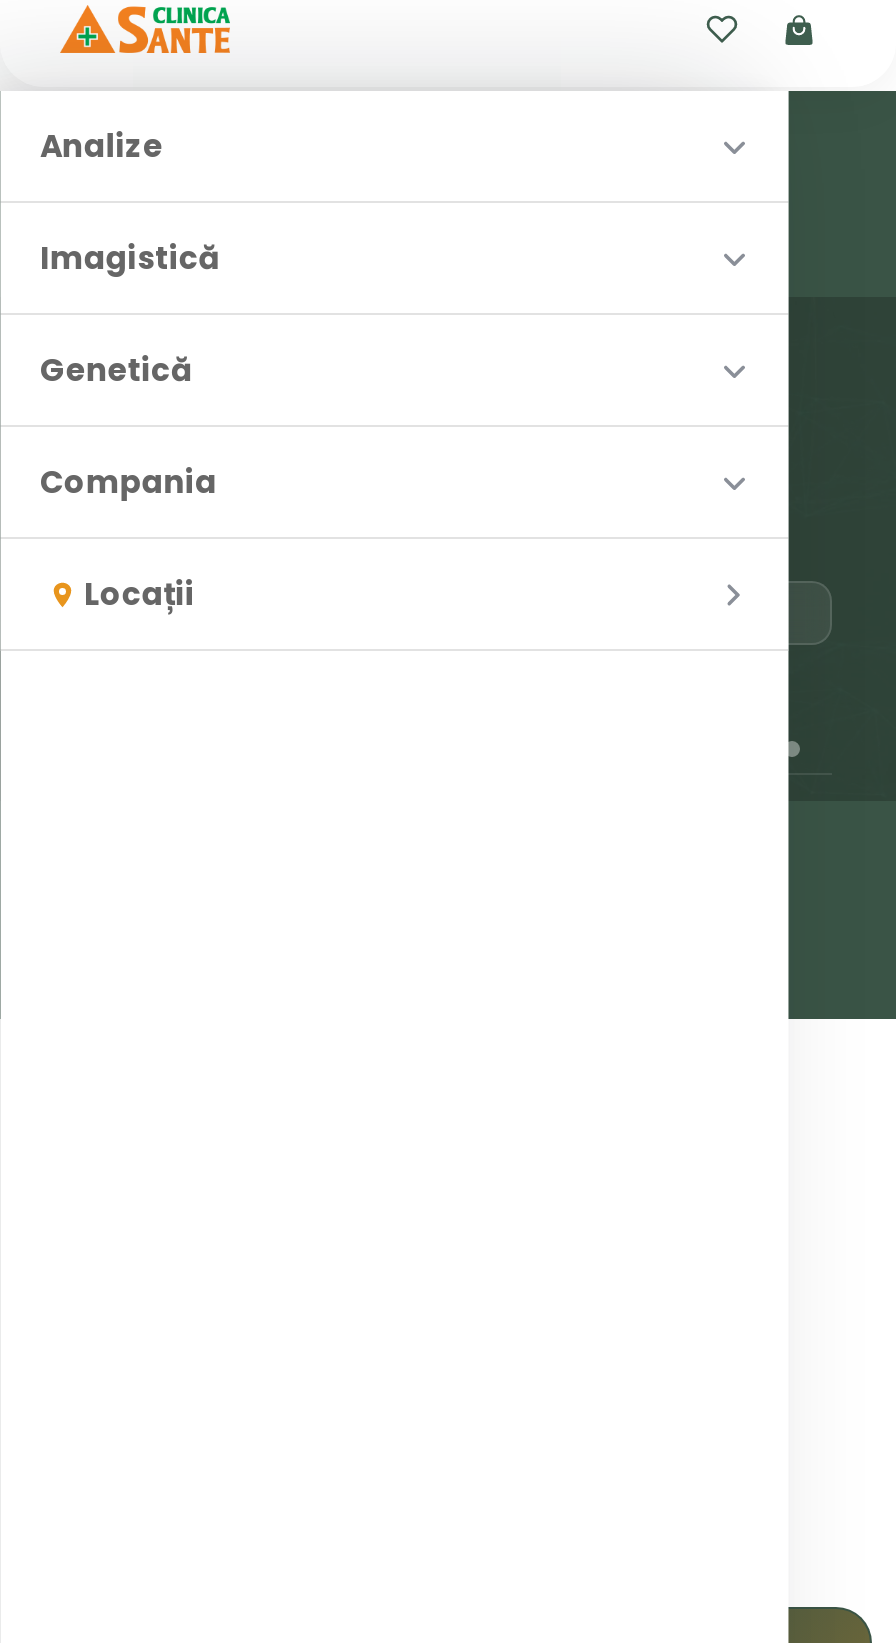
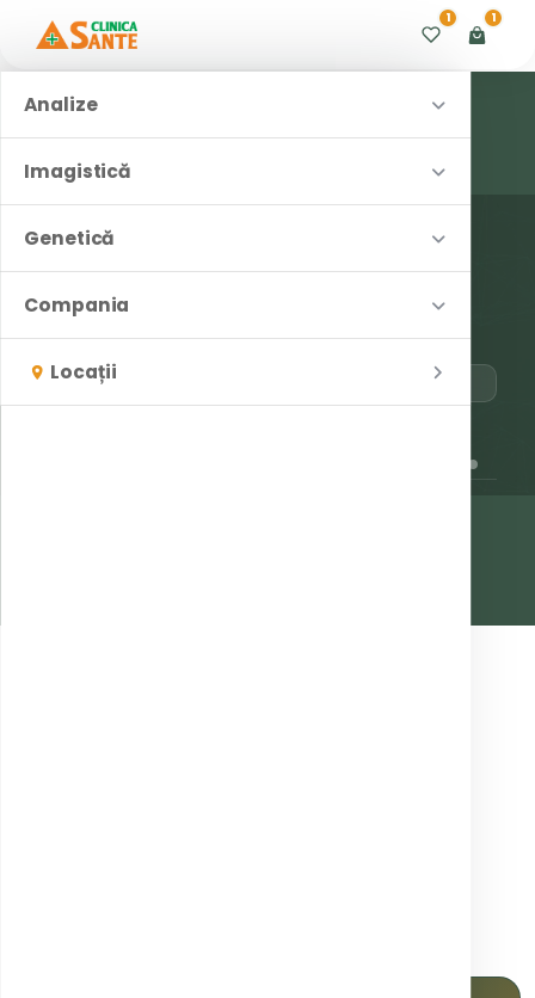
+ 1
+ 1
